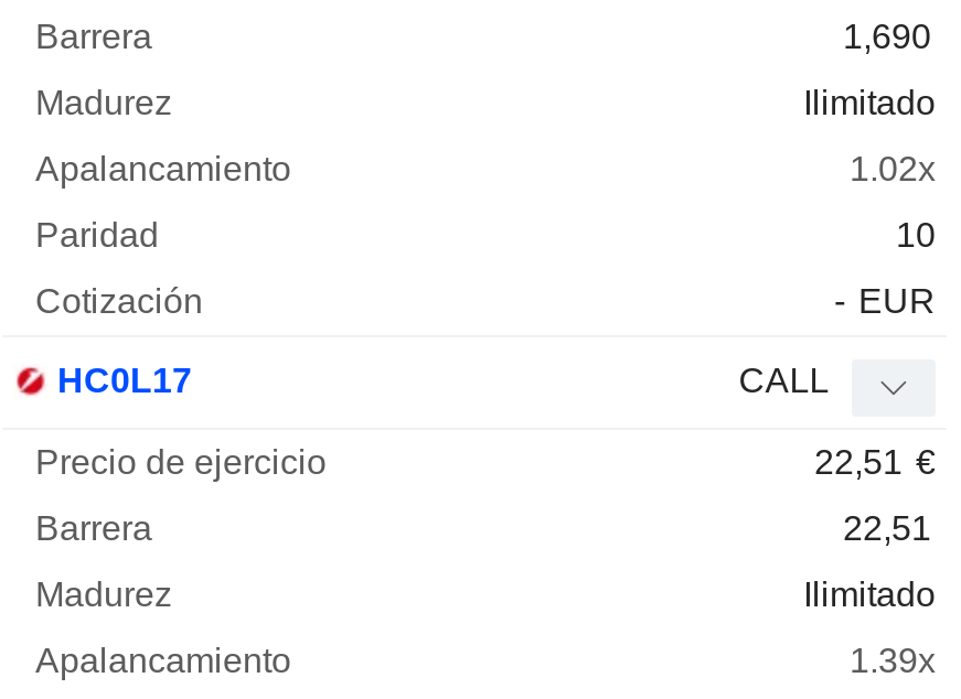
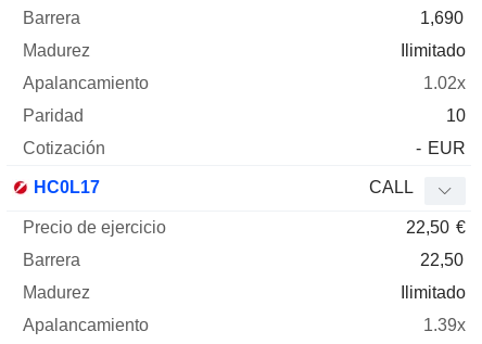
- 22,51 €
+ 22,50 €

- 22,51
+ 22,50
